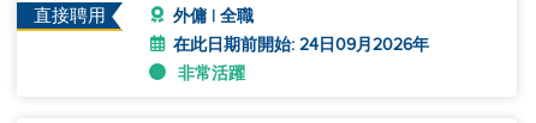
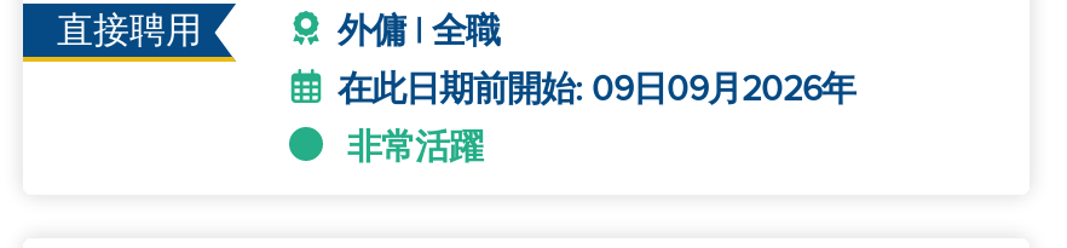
- 在此日期前開始: 24日09月2026年
+ 在此日期前開始: 09日09月2026年
